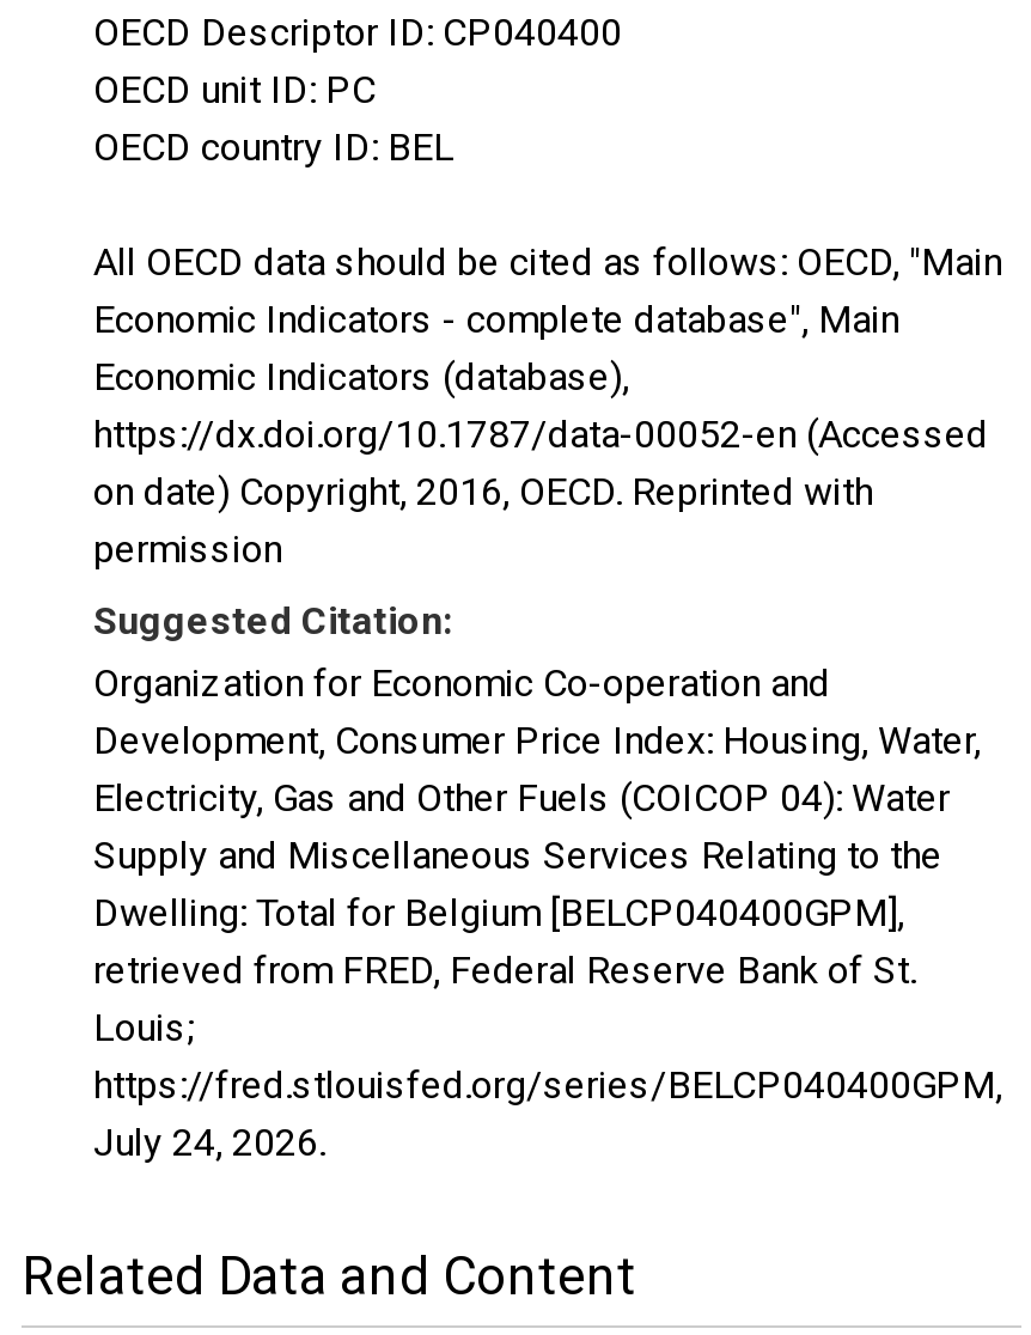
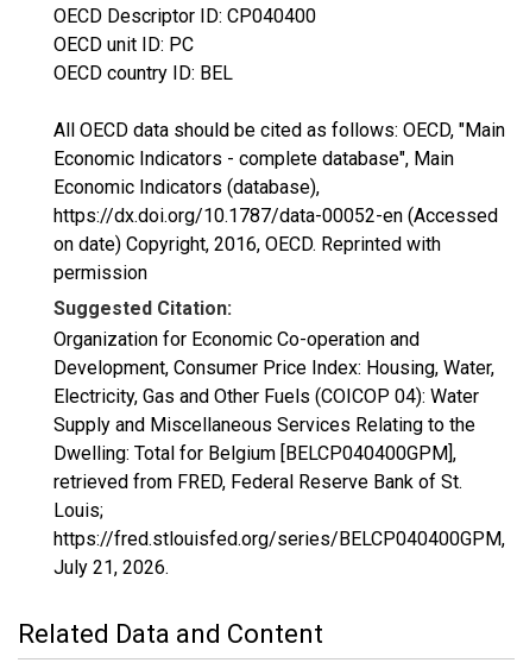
- July 24, 2026.
+ July 21, 2026.
